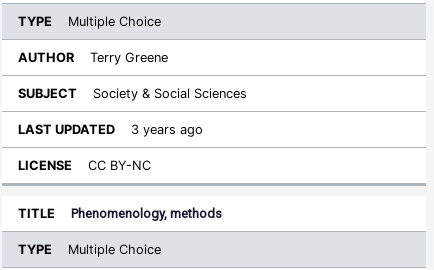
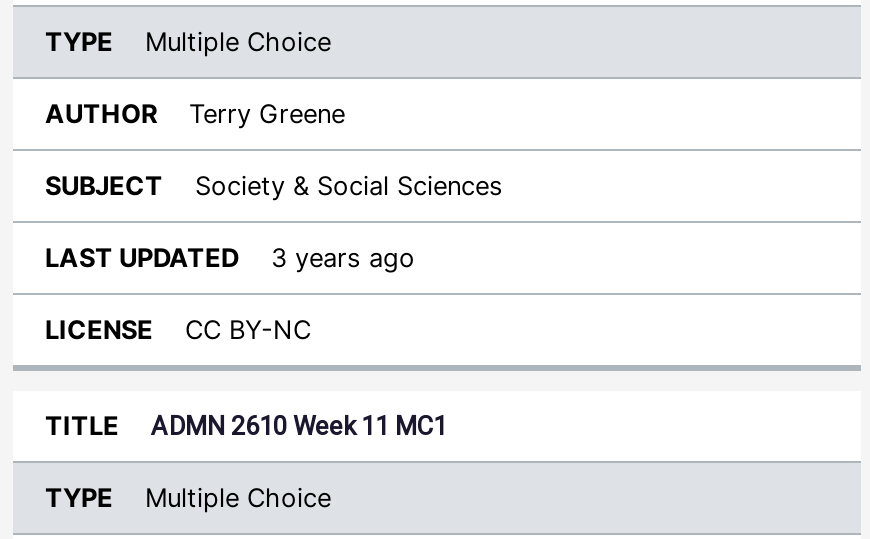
- Phenomenology, methods
+ ADMN 2610 Week 11 MC1
